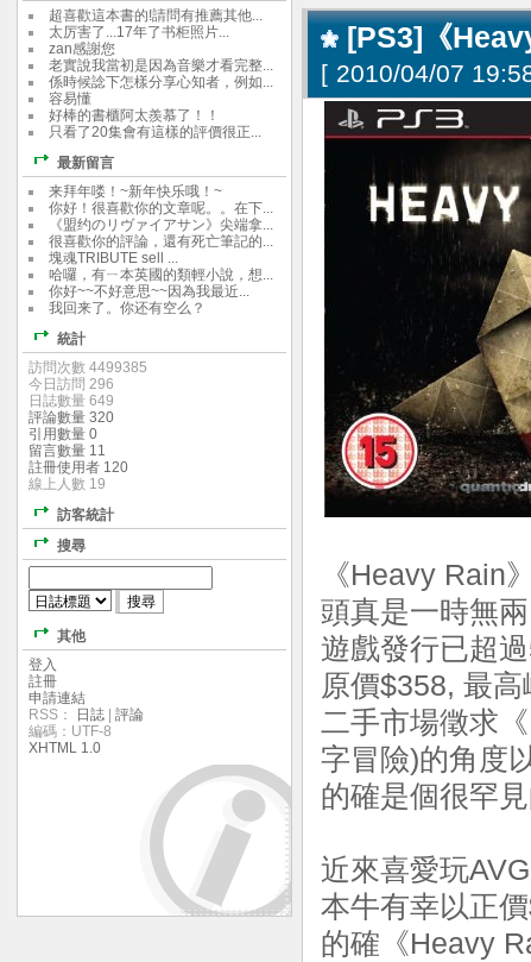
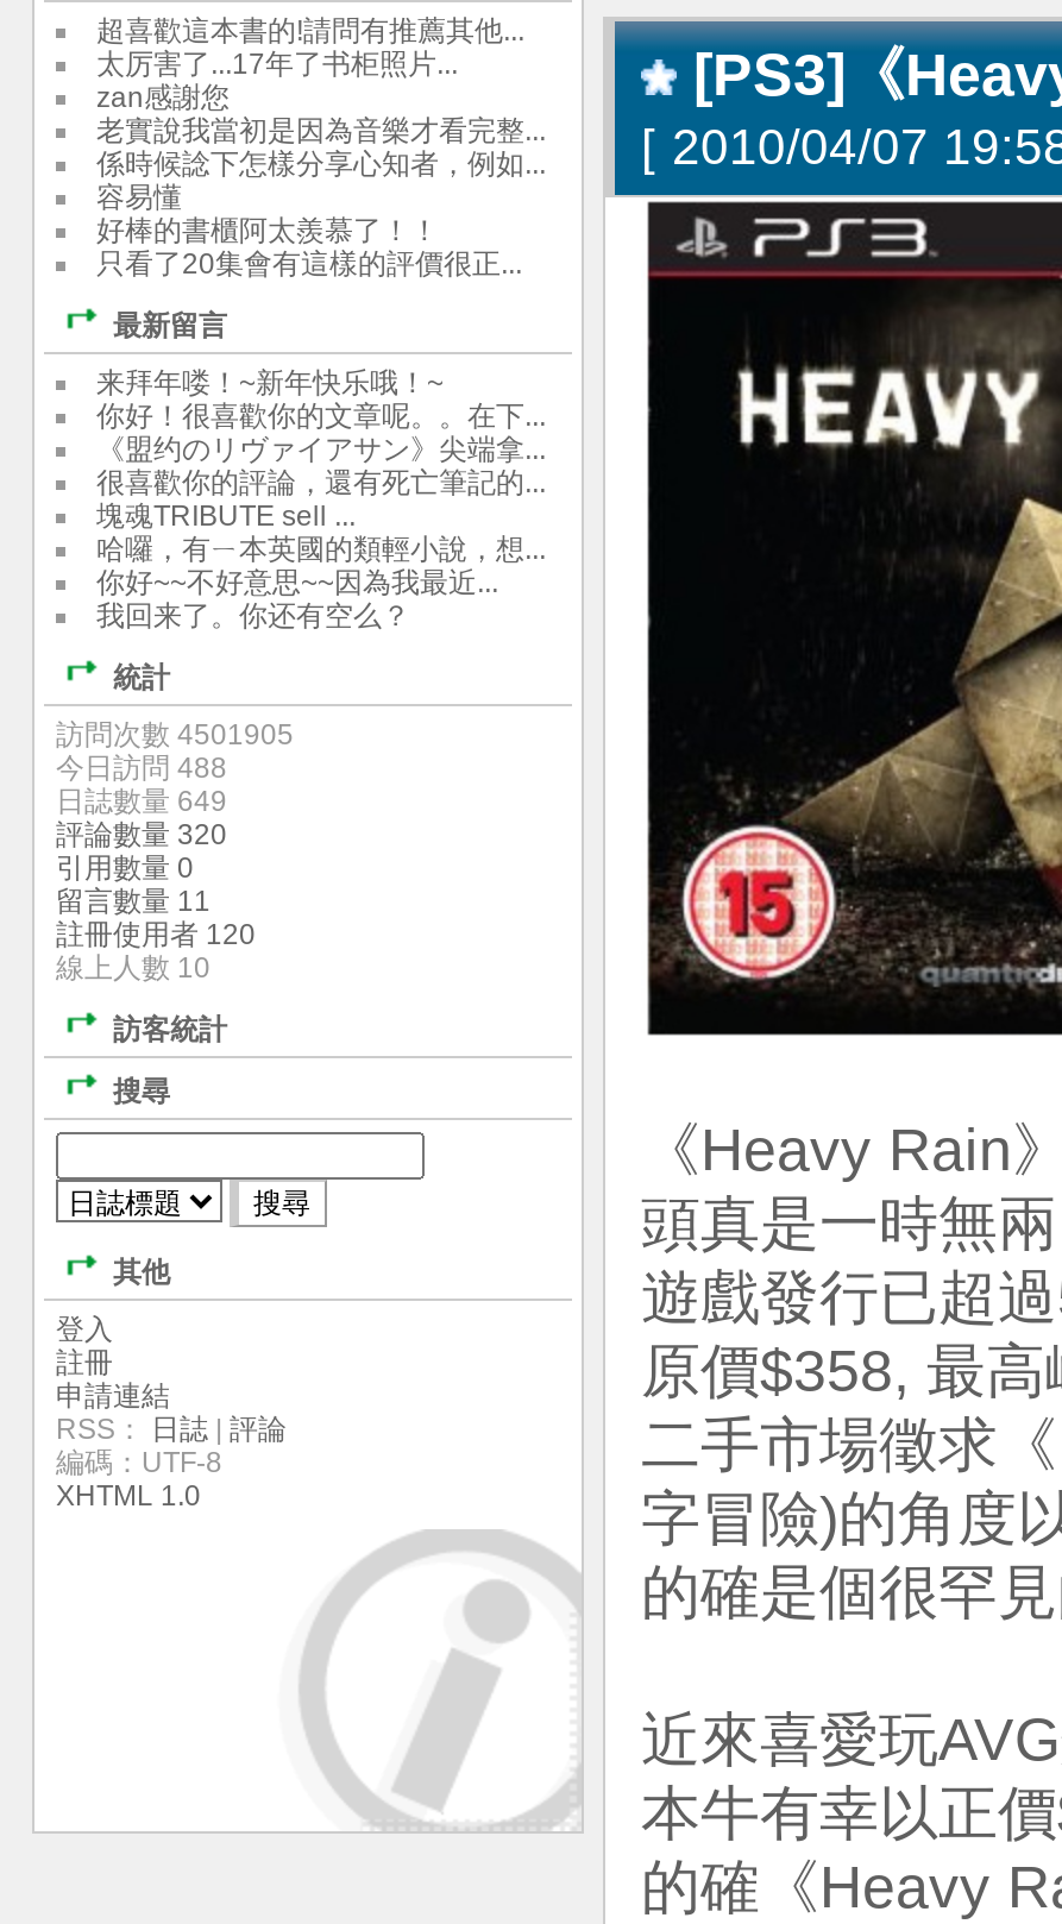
- 訪問次數 4499385
+ 訪問次數 4501905

- 今日訪問 296
+ 今日訪問 488

- 線上人數 19
+ 線上人數 10
